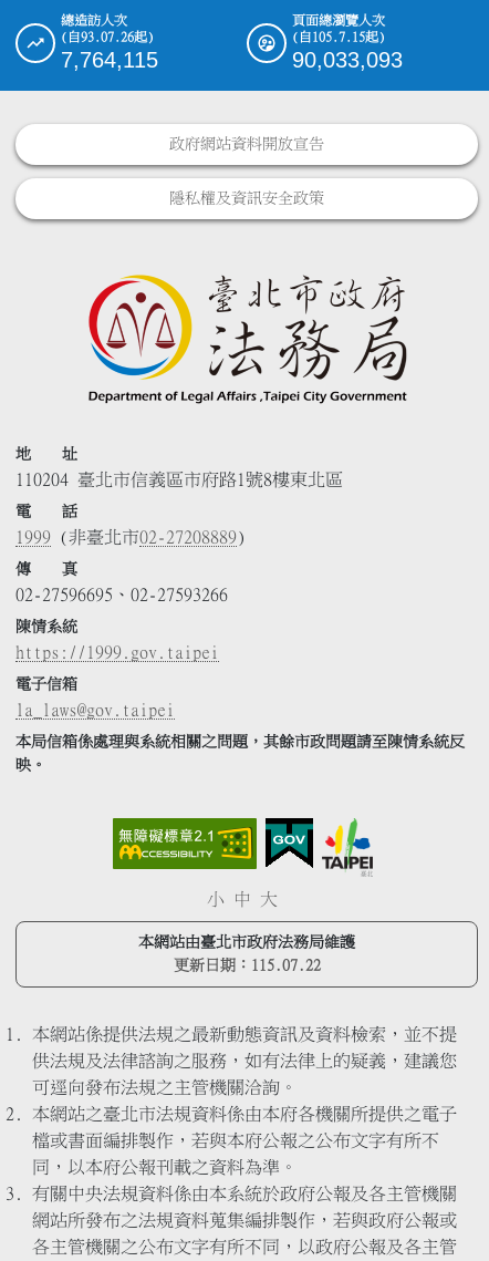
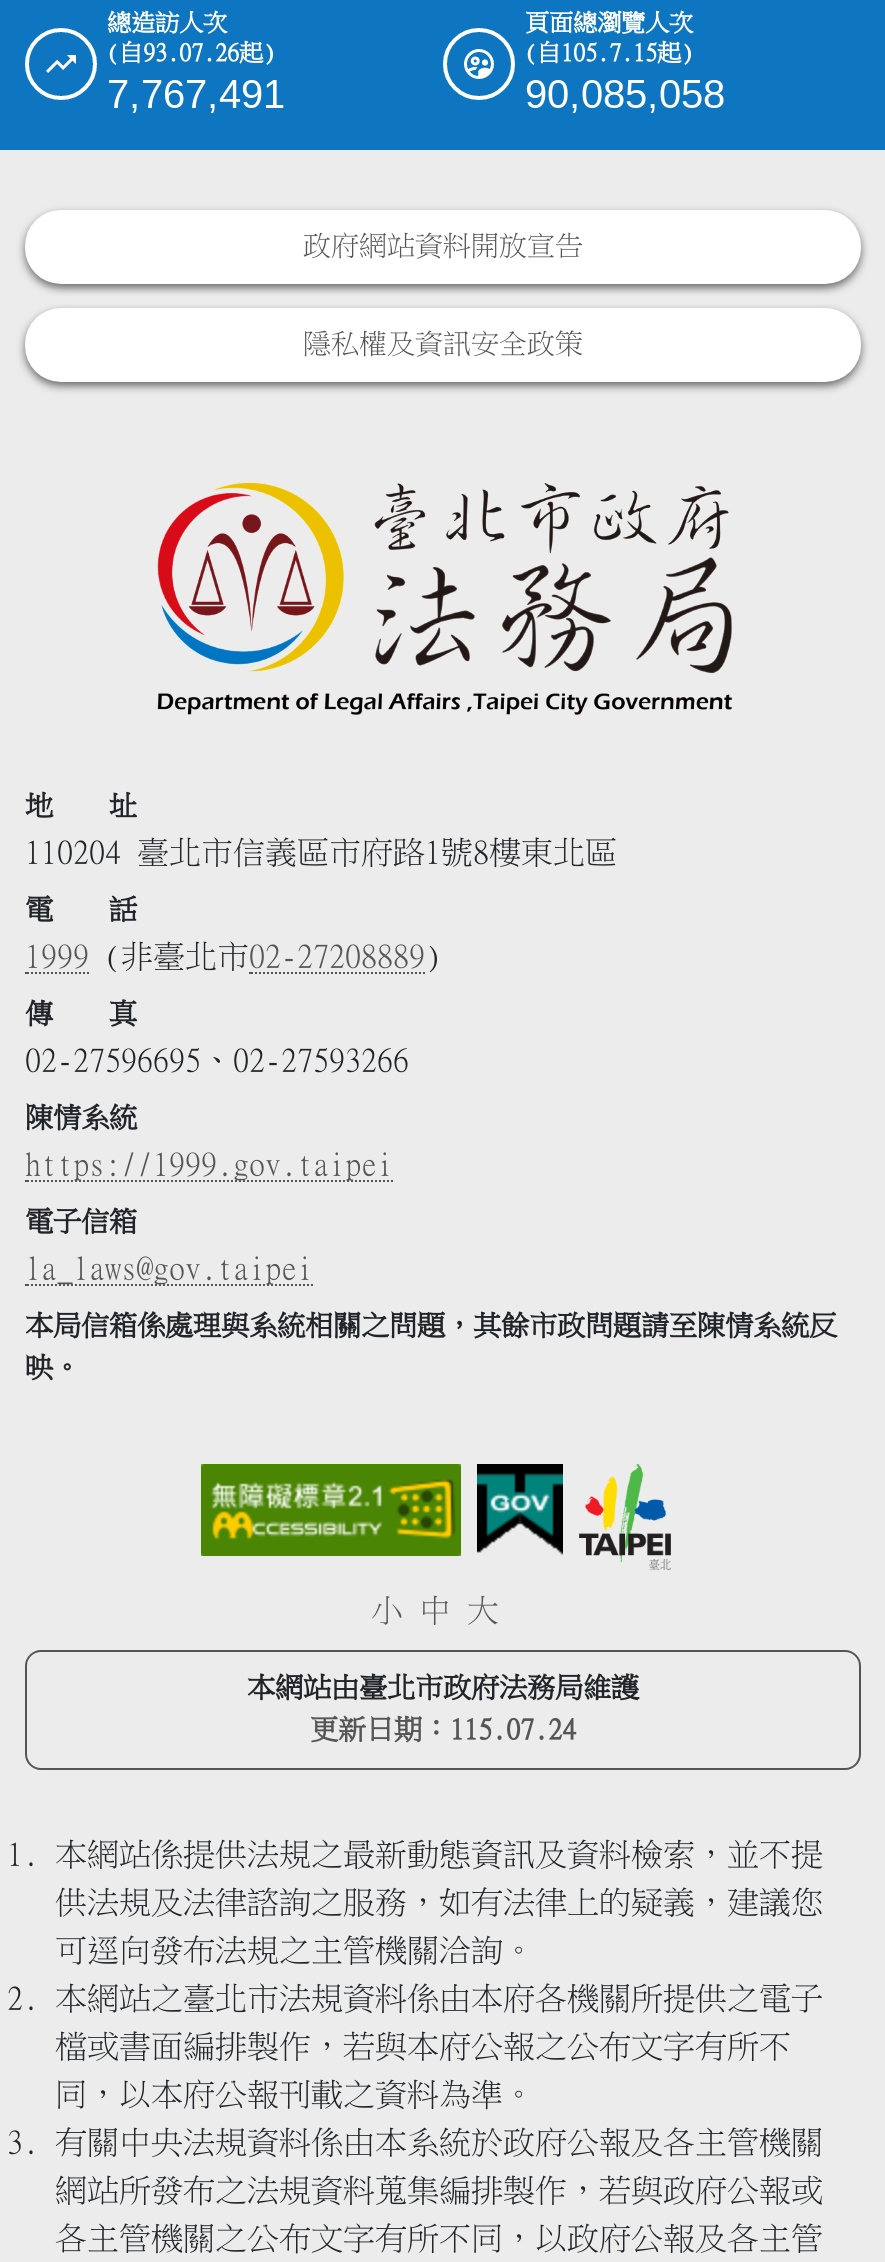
- 7,764,115
+ 7,767,491

- 90,033,093
+ 90,085,058

- 更新日期：115.07.22
+ 更新日期：115.07.24
